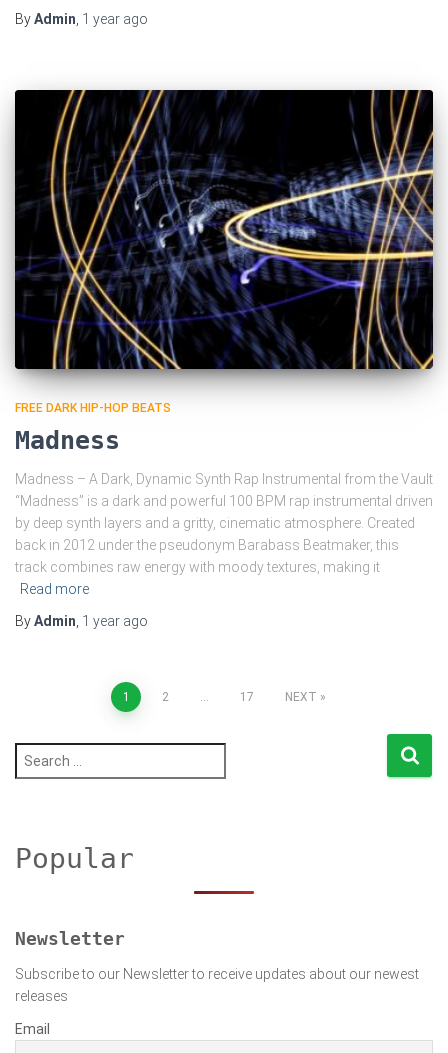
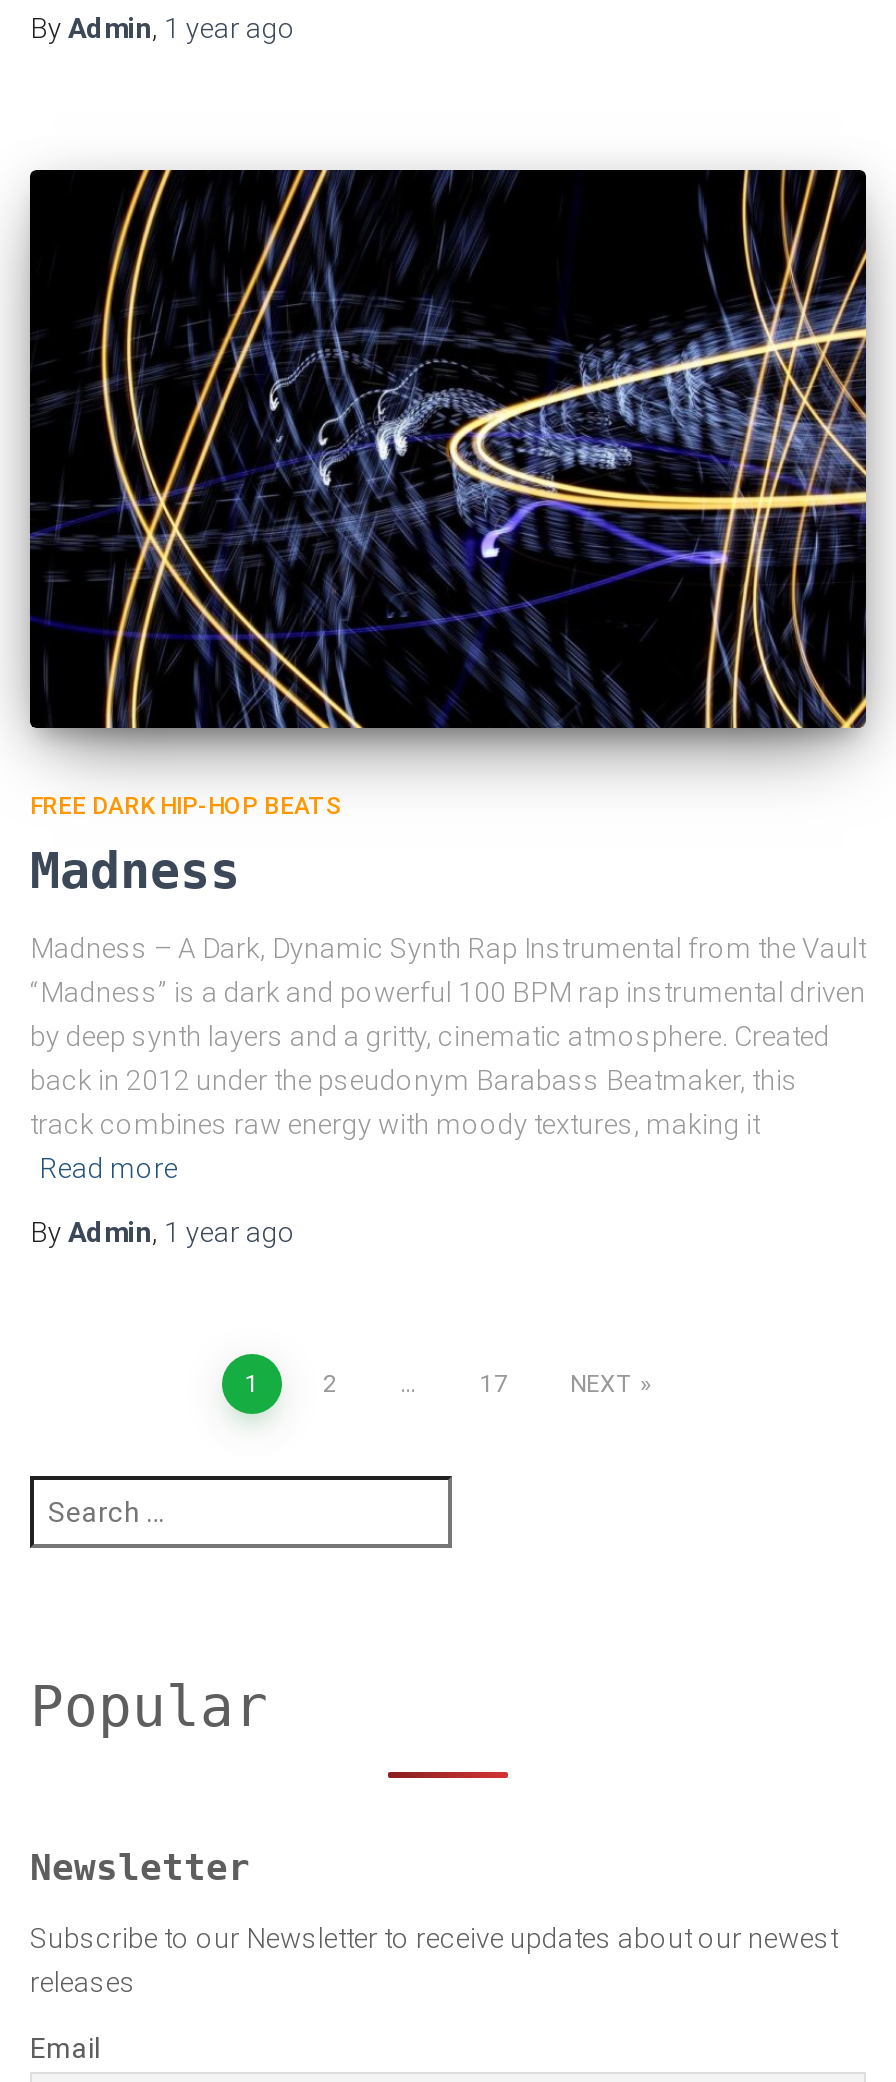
- [image]
